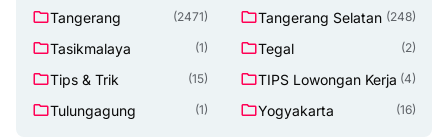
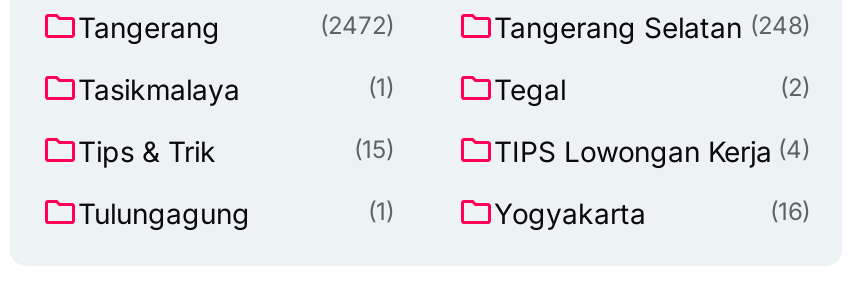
- (2471)
+ (2472)
